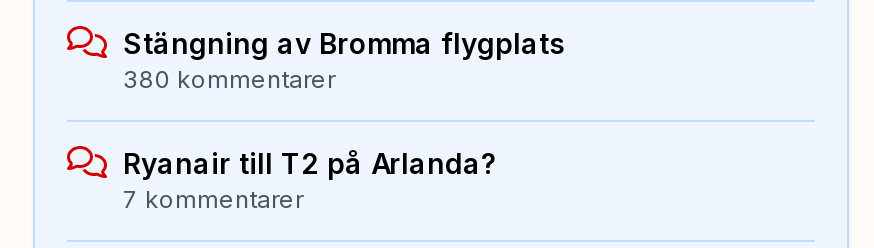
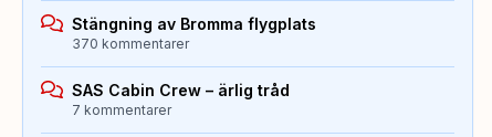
- 380 kommentarer
+ 370 kommentarer

- Ryanair till T2 på Arlanda?
+ SAS Cabin Crew – ärlig tråd
